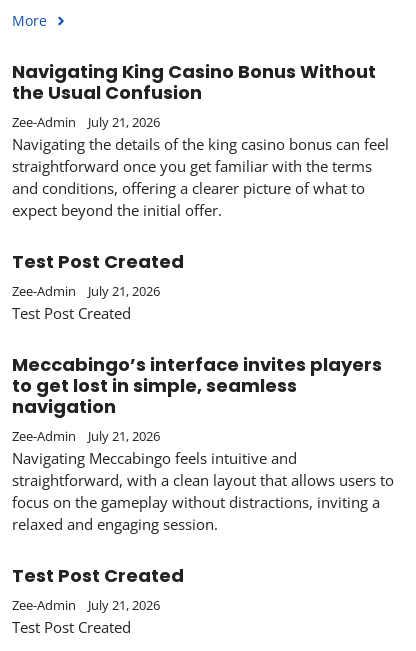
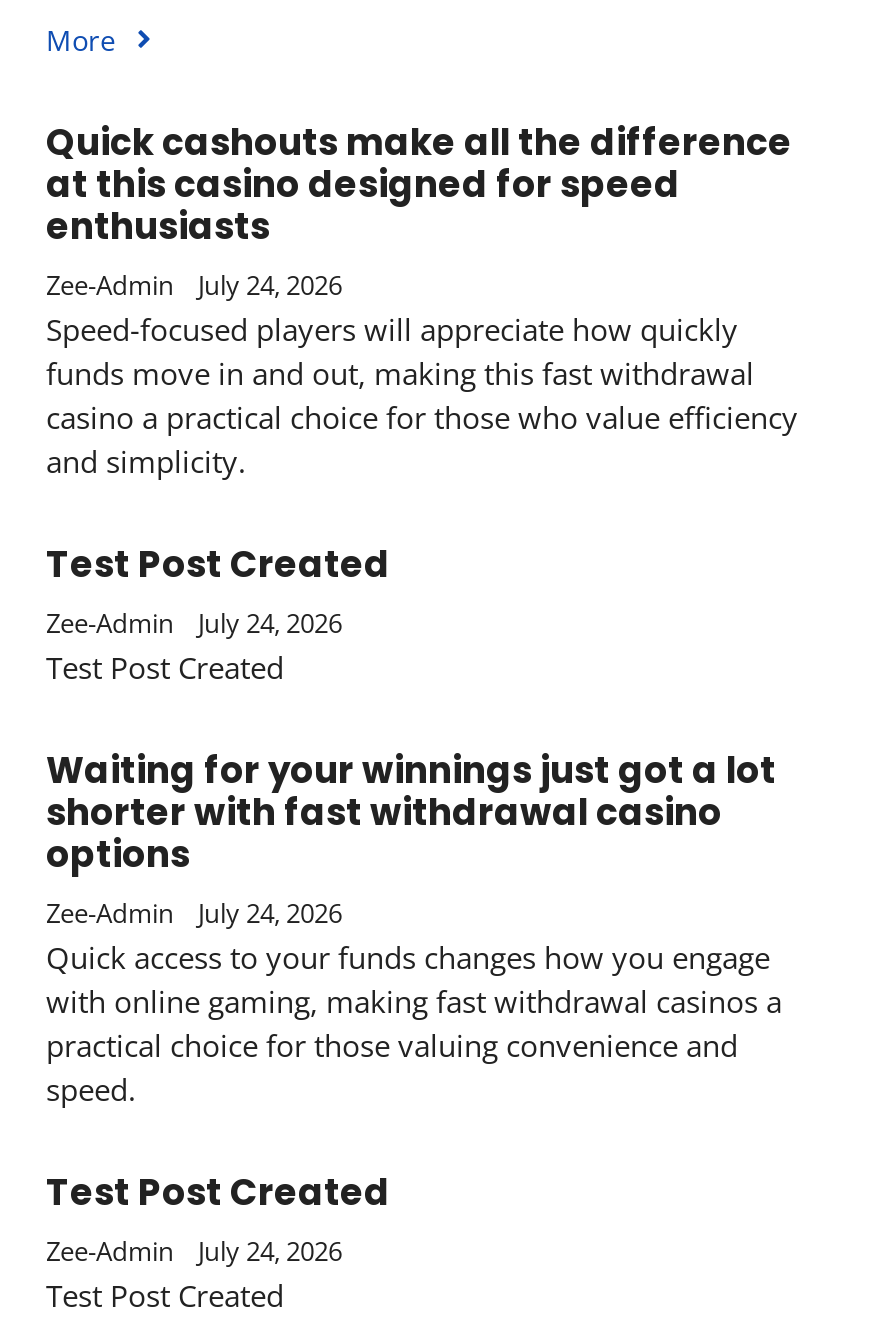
- Navigating King Casino Bonus Without
- the Usual Confusion
+ Quick cashouts make all the difference
+ at this casino designed for speed
+ enthusiasts

- July 21, 2026
- Navigating the details of the king casino bonus can feel
- straightforward once you get familiar with the terms
- and conditions, offering a clearer picture of what to
- expect beyond the initial offer.
+ July 24, 2026
+ Speed-focused players will appreciate how quickly
+ funds move in and out, making this fast withdrawal
+ casino a practical choice for those who value efficiency
+ and simplicity.

- Zee-Admin July 21, 2026
+ Zee-Admin July 24, 2026

- Meccabingo’s interface invites players
- to get lost in simple, seamless
- navigation
+ Waiting for your winnings just got a lot
+ shorter with fast withdrawal casino
+ options

- July 21, 2026
- Navigating Meccabingo feels intuitive and
- straightforward, with a clean layout that allows users to
- focus on the gameplay without distractions, inviting a
- relaxed and engaging session.
+ July 24, 2026
+ Quick access to your funds changes how you engage
+ with online gaming, making fast withdrawal casinos a
+ practical choice for those valuing convenience and
+ speed.

- Zee-Admin July 21, 2026
+ Zee-Admin July 24, 2026
